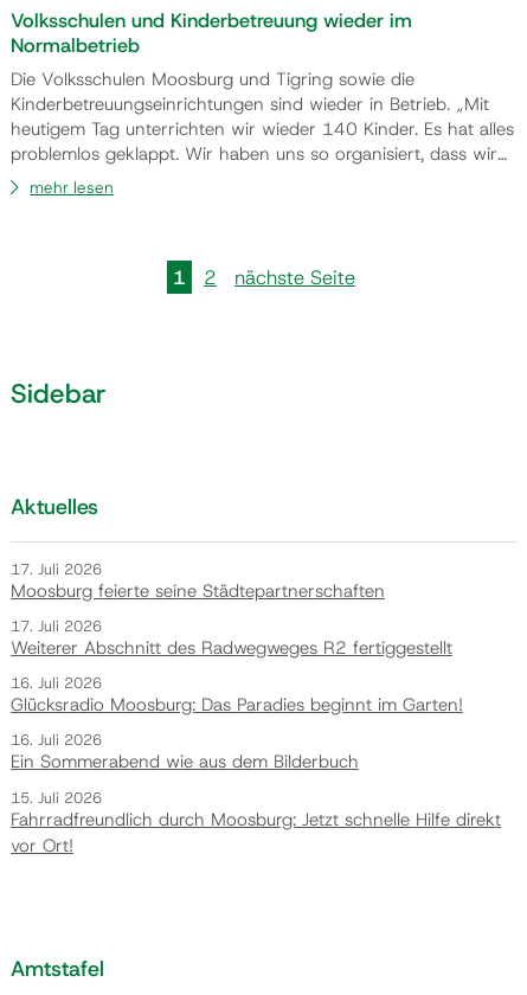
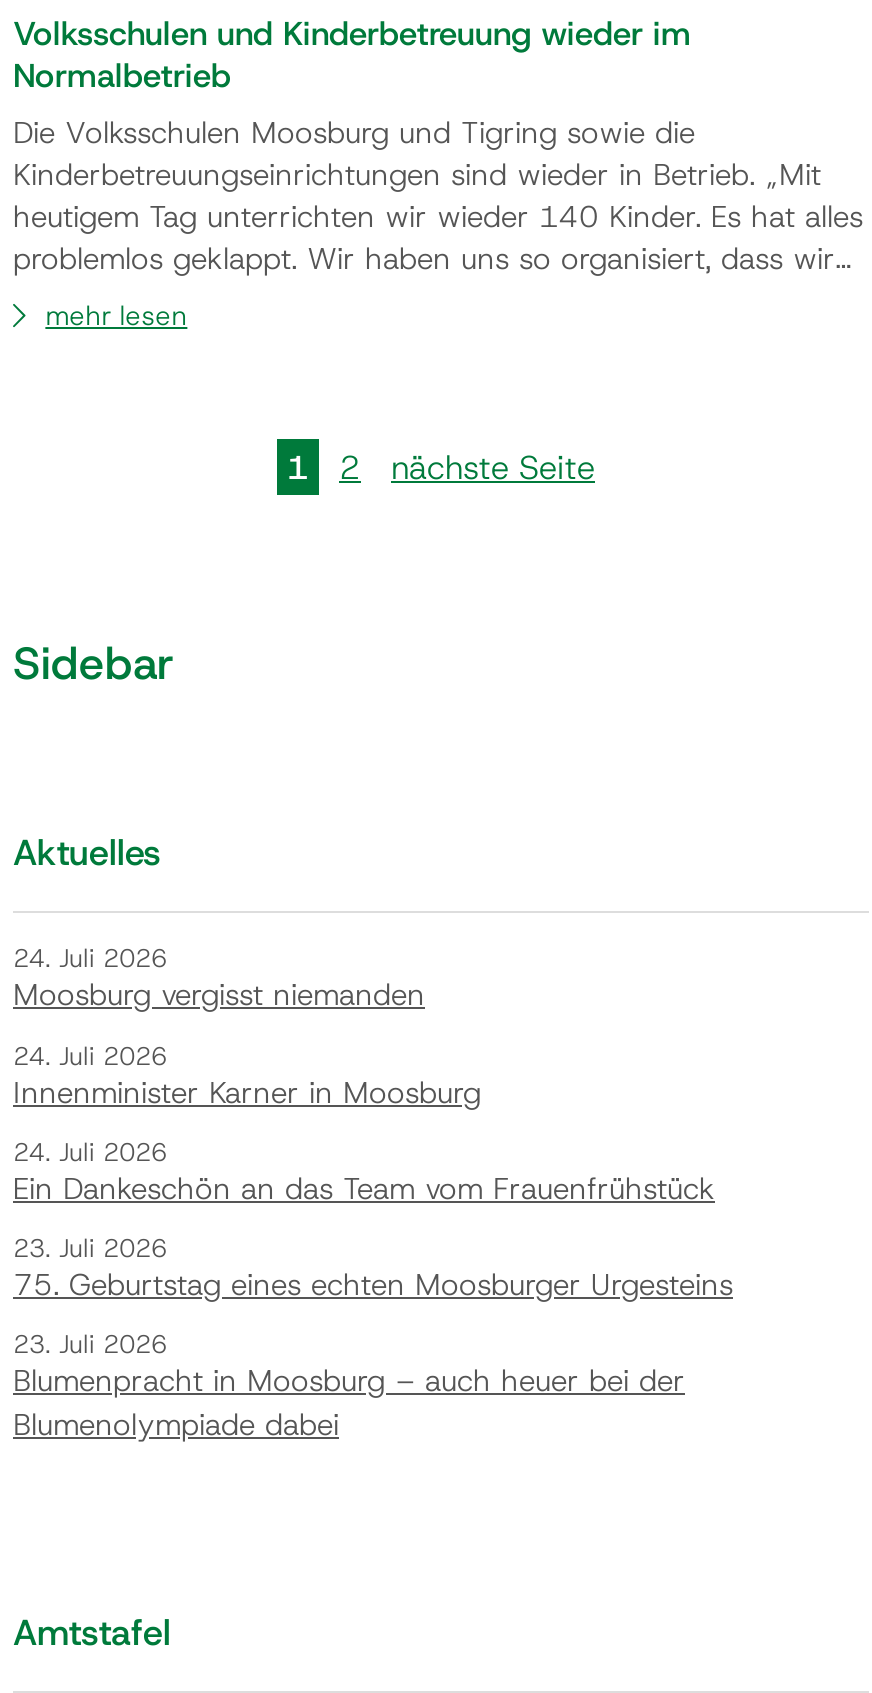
- 17. Juli 2026
- Moosburg feierte seine Städtepartnerschaften
+ 24. Juli 2026
+ Moosburg vergisst niemanden

- 17. Juli 2026
- Weiterer Abschnitt des Radwegweges R2 fertiggestellt
+ 24. Juli 2026
+ Innenminister Karner in Moosburg

- 16. Juli 2026
- Glücksradio Moosburg: Das Paradies beginnt im Garten!
+ 24. Juli 2026
+ Ein Dankeschön an das Team vom Frauenfrühstück

- 16. Juli 2026
- Ein Sommerabend wie aus dem Bilderbuch
+ 23. Juli 2026
+ 75. Geburtstag eines echten Moosburger Urgesteins

- 15. Juli 2026
- Fahrradfreundlich durch Moosburg: Jetzt schnelle Hilfe direkt
- vor Ort!
+ 23. Juli 2026
+ Blumenpracht in Moosburg – auch heuer bei der
+ Blumenolympiade dabei
